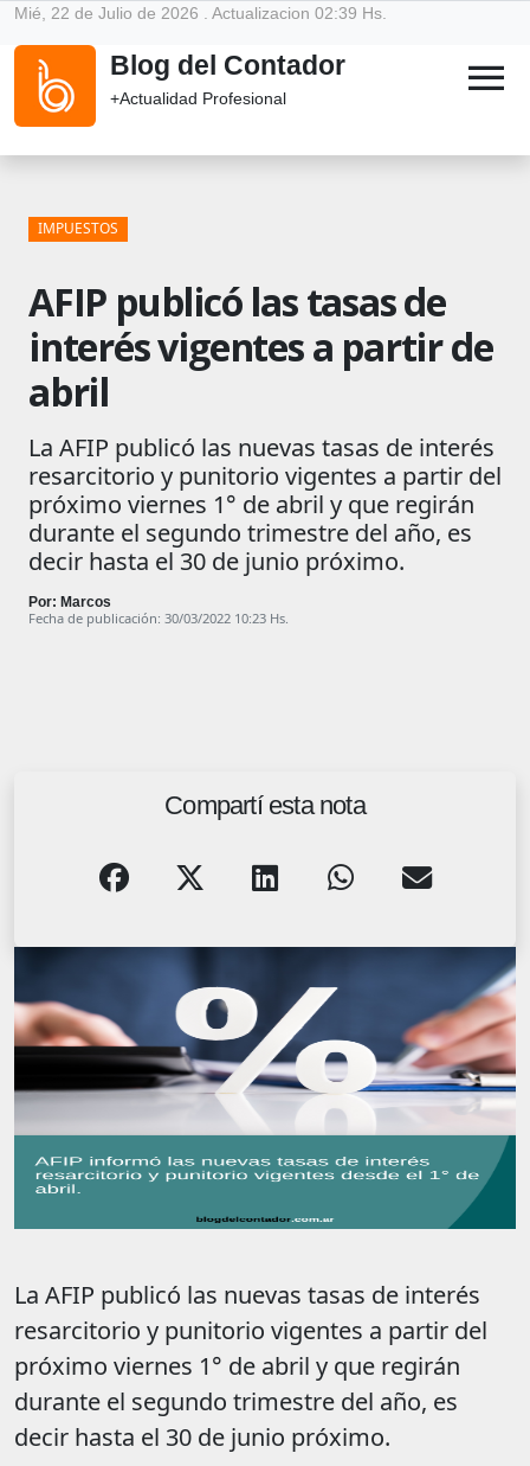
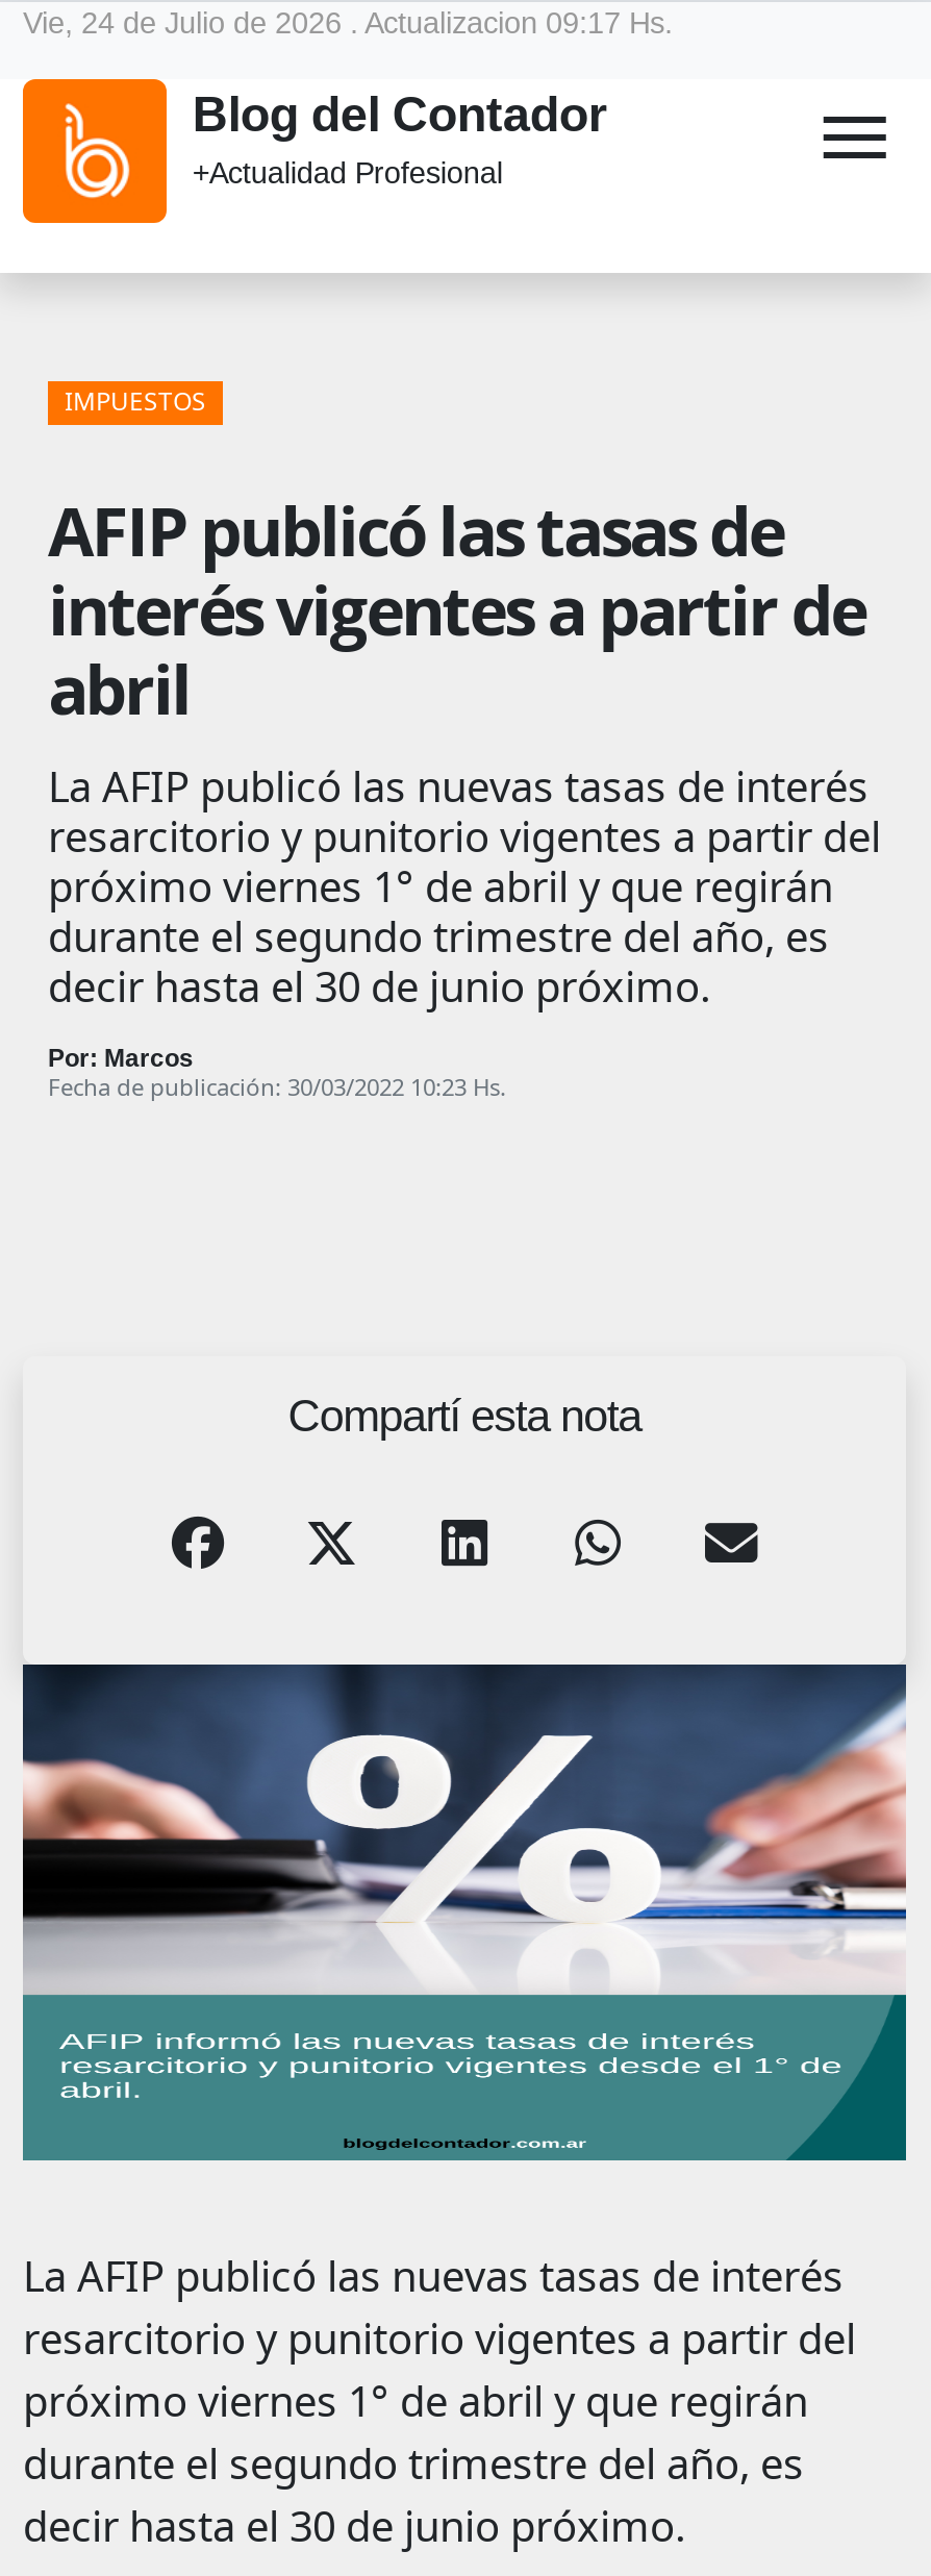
- Mié, 22 de Julio de 2026 . Actualizacion 02:39 Hs.
+ Vie, 24 de Julio de 2026 . Actualizacion 09:17 Hs.
